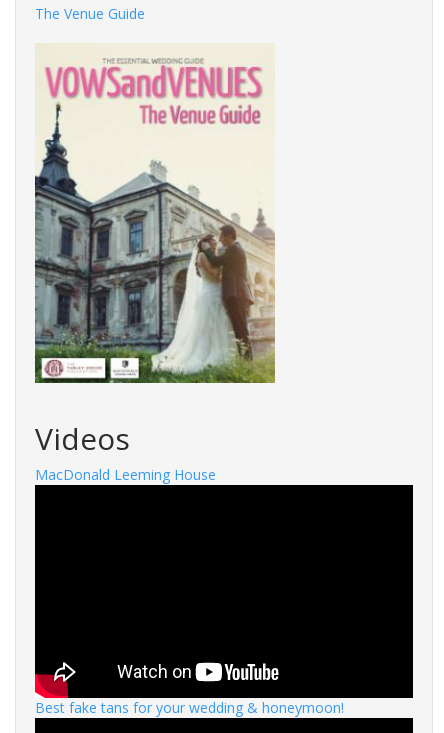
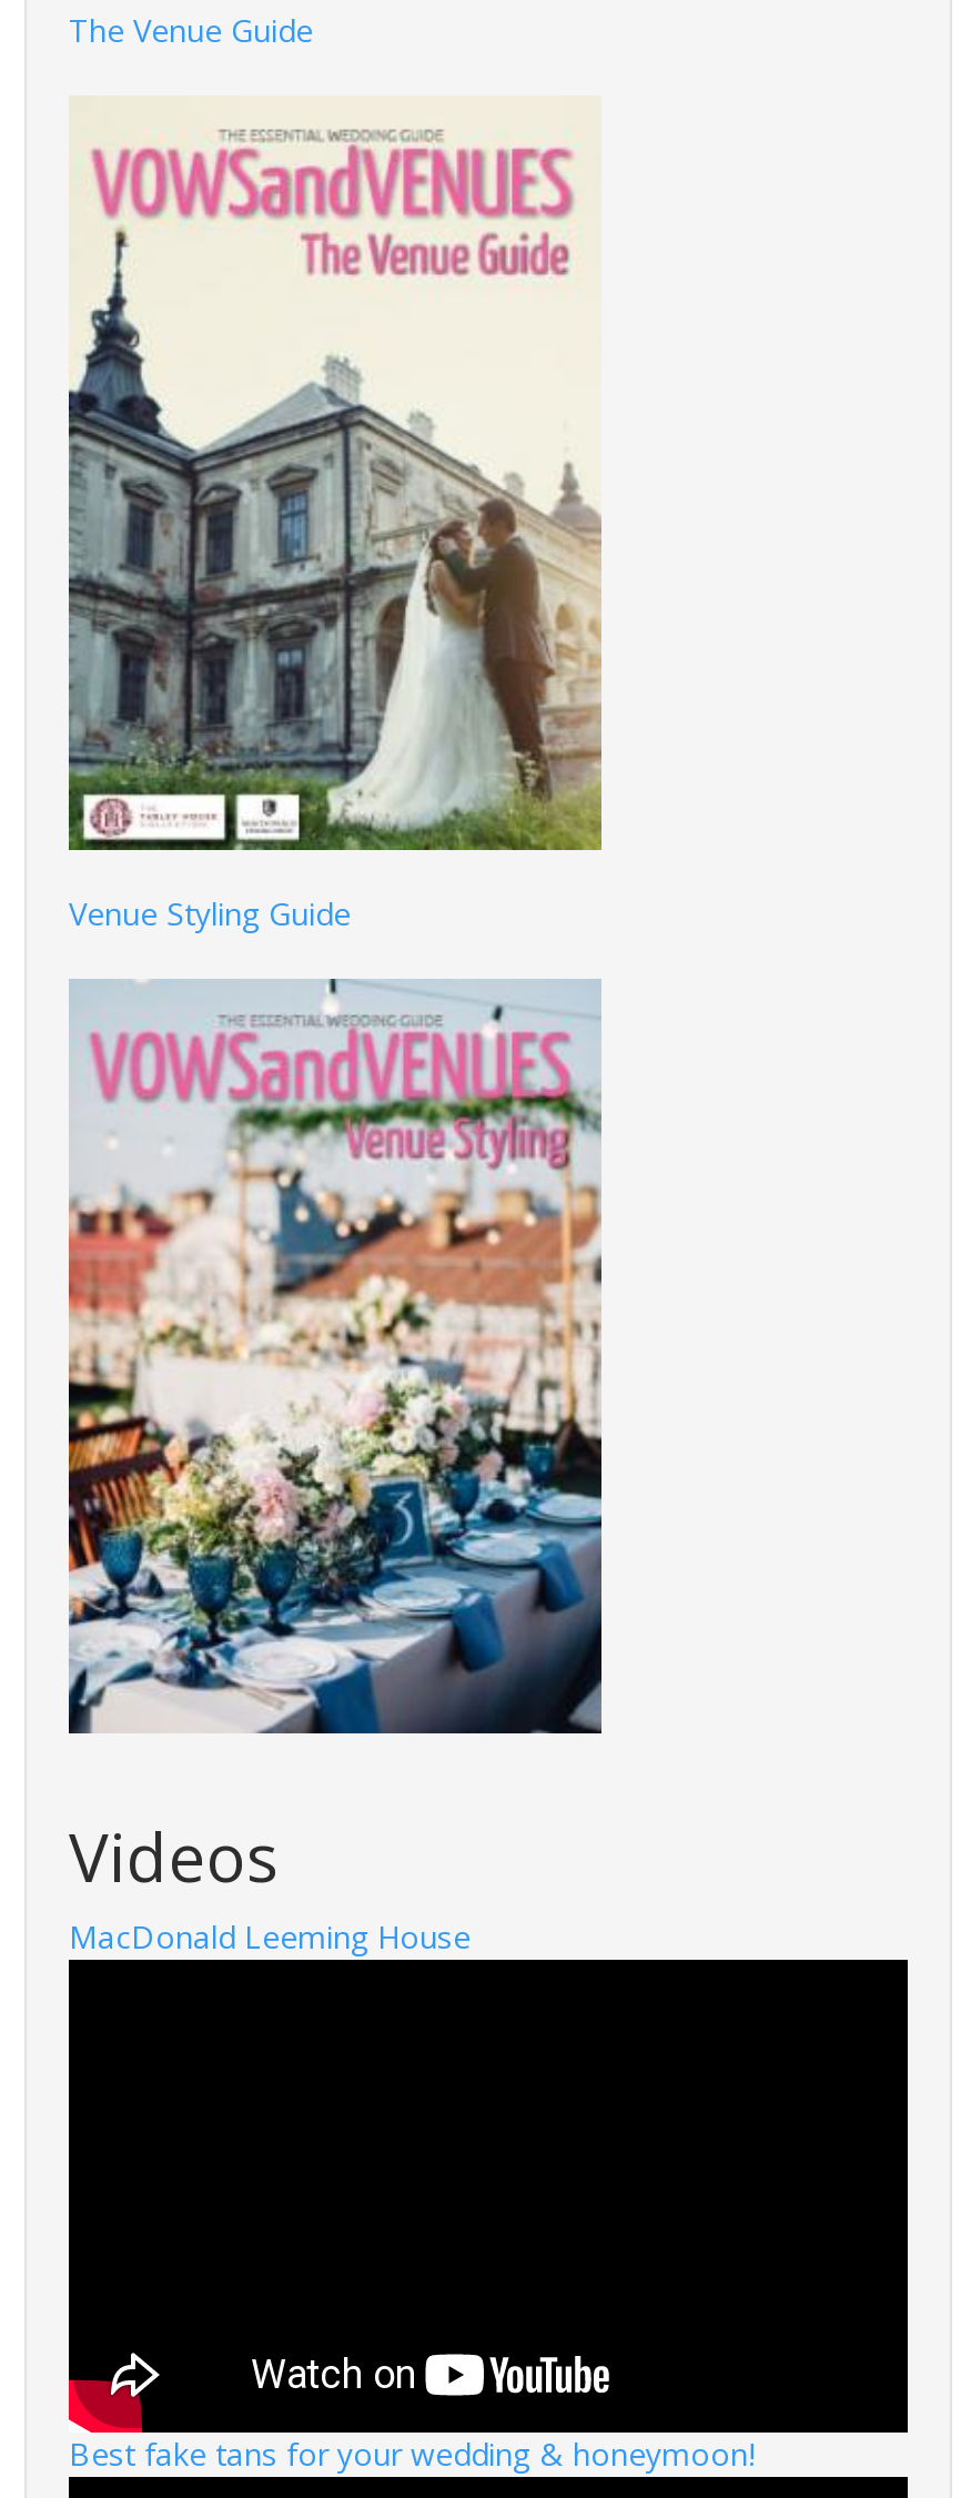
+ [image]

+ Venue Styling Guide
